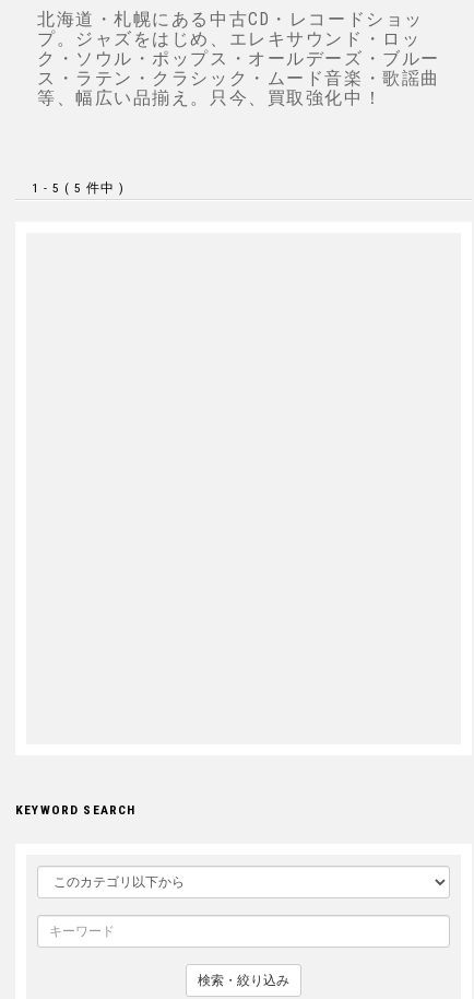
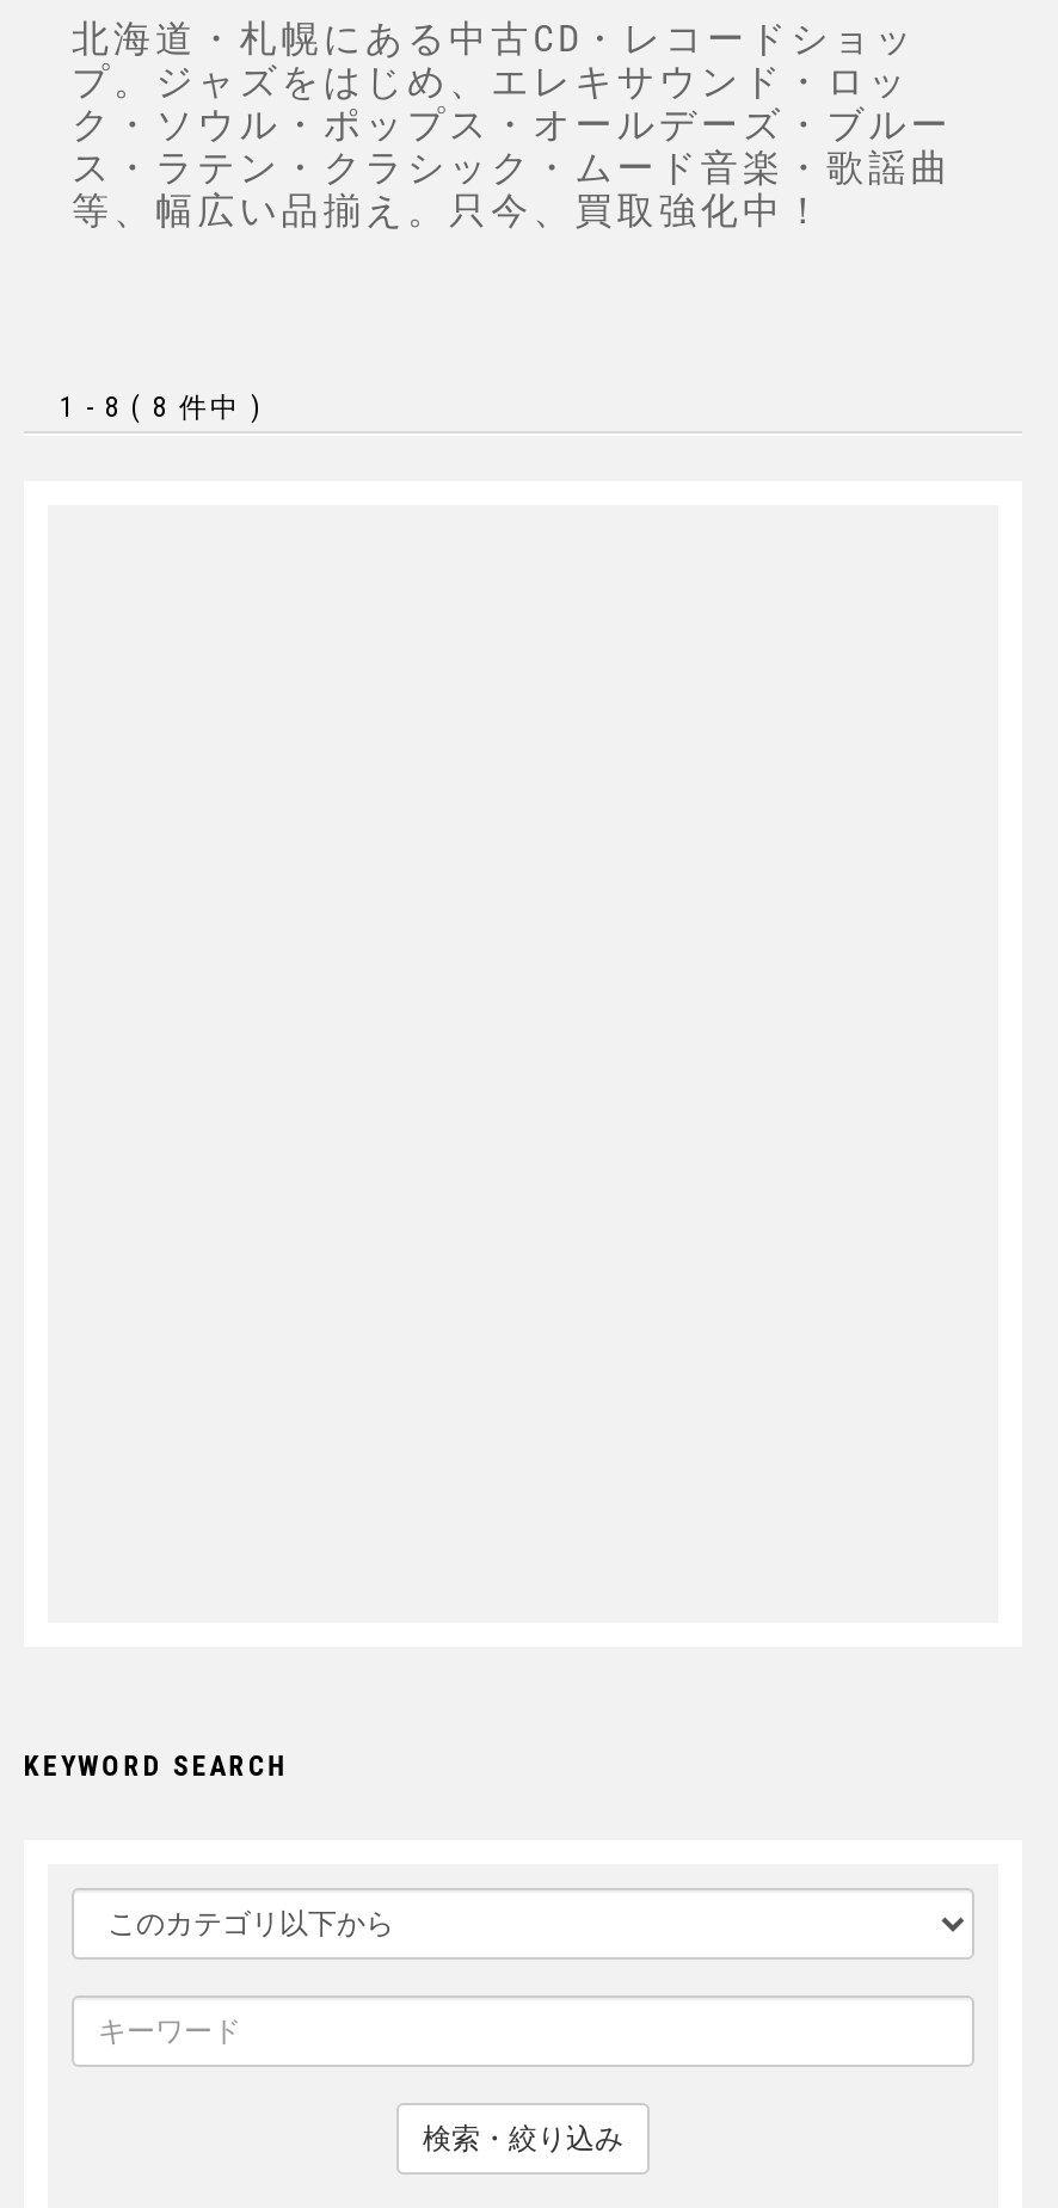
- 1 - 5 ( 5 件中 )
+ 1 - 8 ( 8 件中 )
